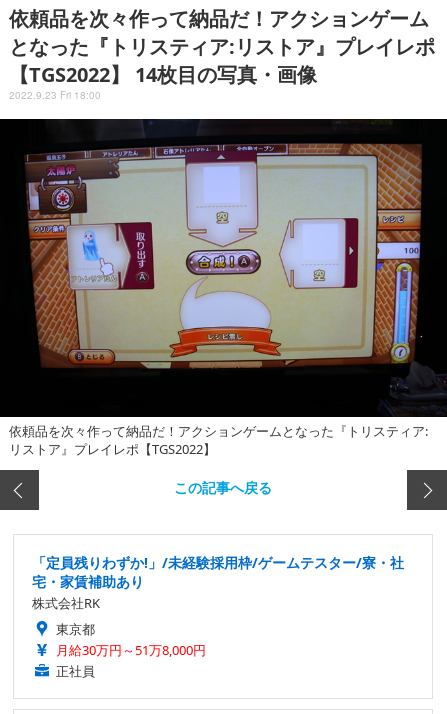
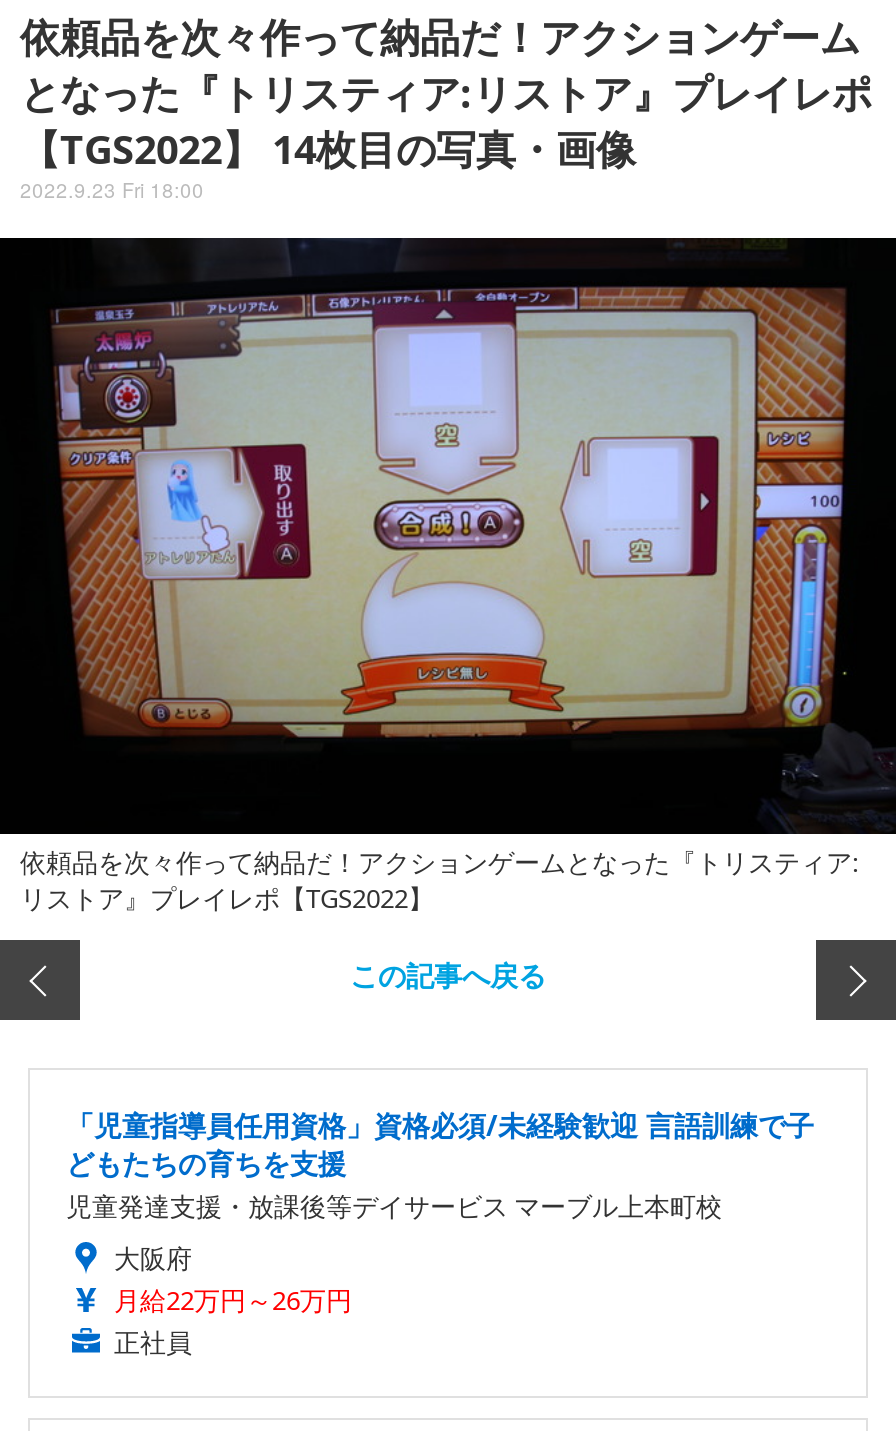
- 「定員残りわずか!」/未経験採用枠/ゲームテスター/寮・社
- 宅・家賃補助あり
- 株式会社RK
- 東京都
- 月給30万円～51万8,000円
+ 「児童指導員任用資格」資格必須/未経験歓迎 言語訓練で子
+ どもたちの育ちを支援
+ 児童発達支援・放課後等デイサービス マーブル上本町校
+ 大阪府
+ 月給22万円～26万円
